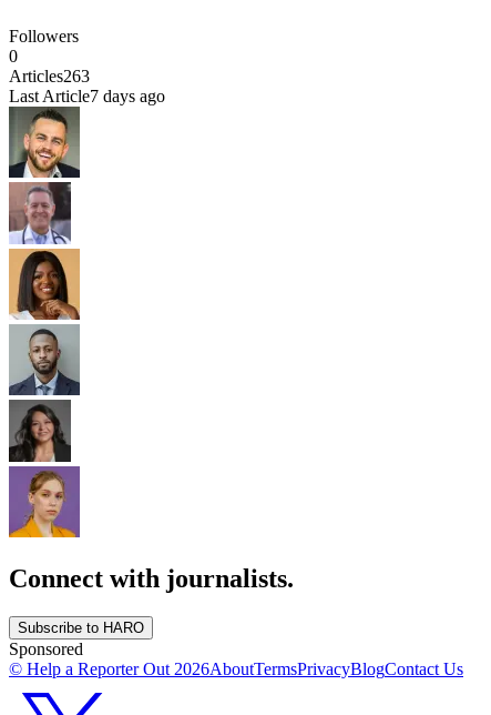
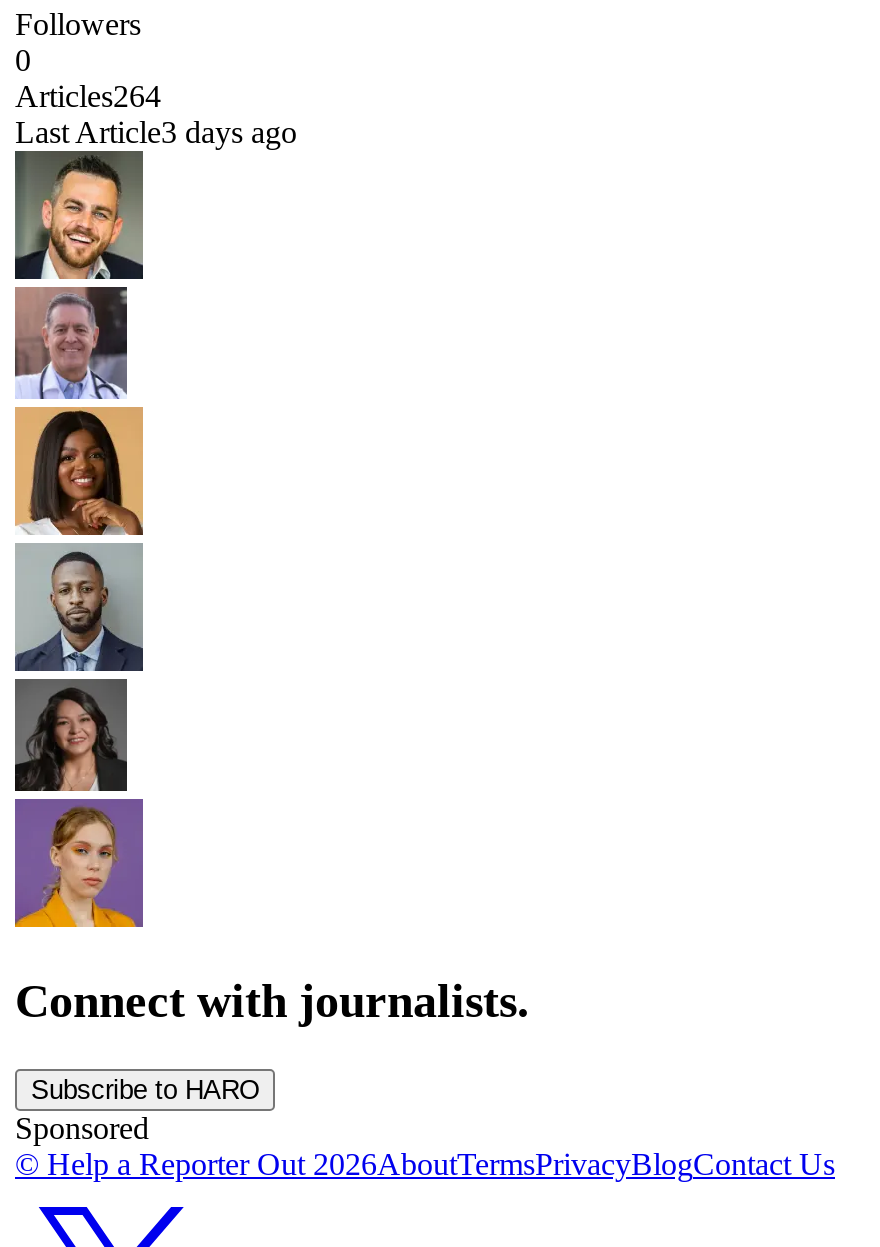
- Articles263
+ Articles264

- Last Article7 days ago
+ Last Article3 days ago
